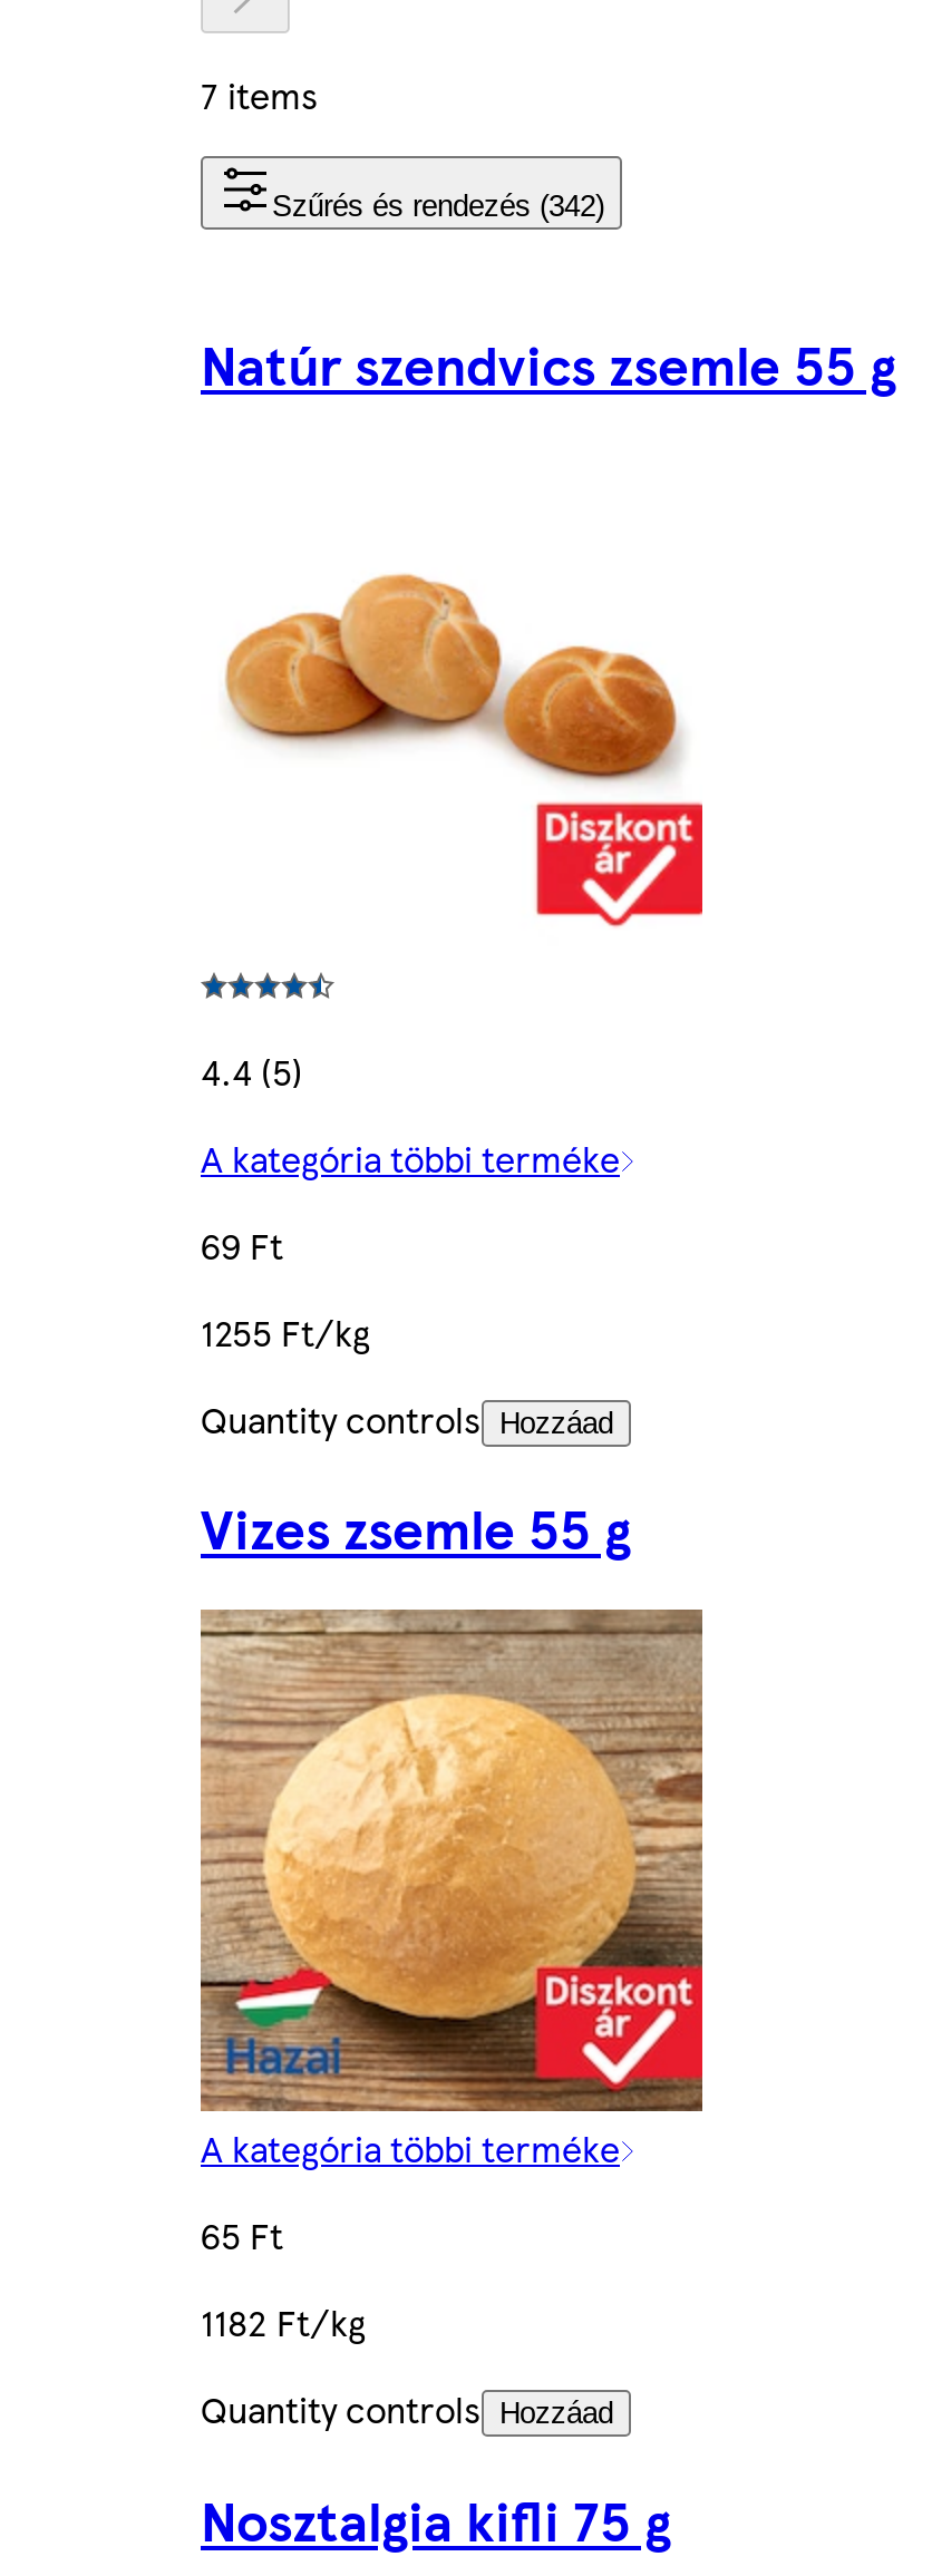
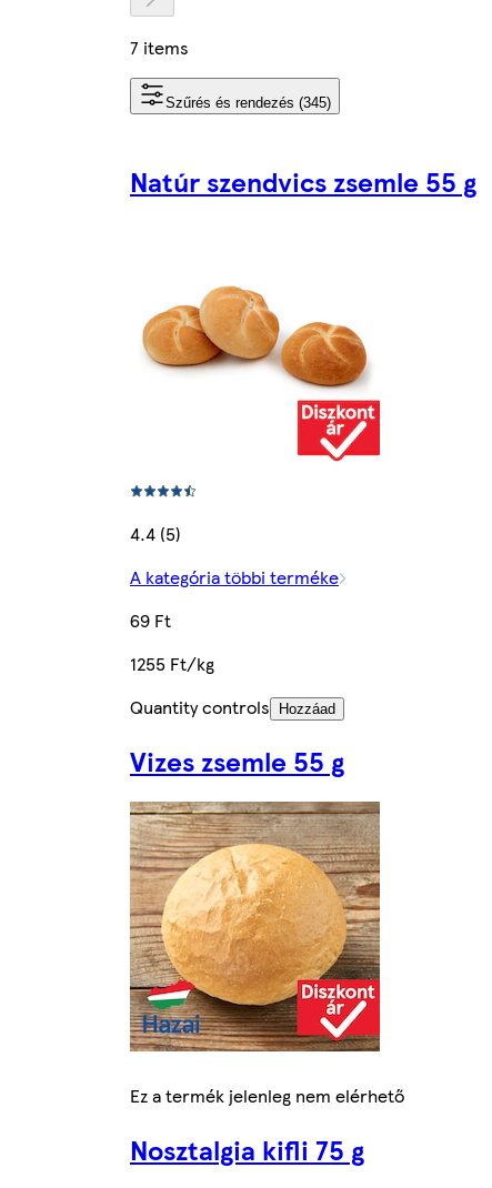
- Szűrés és rendezés (342)
+ Szűrés és rendezés (345)

- A kategória többi terméke
- 65 Ft
- 1182 Ft/kg
- Quantity controls Hozzáad
+ Ez a termék jelenleg nem elérhető
